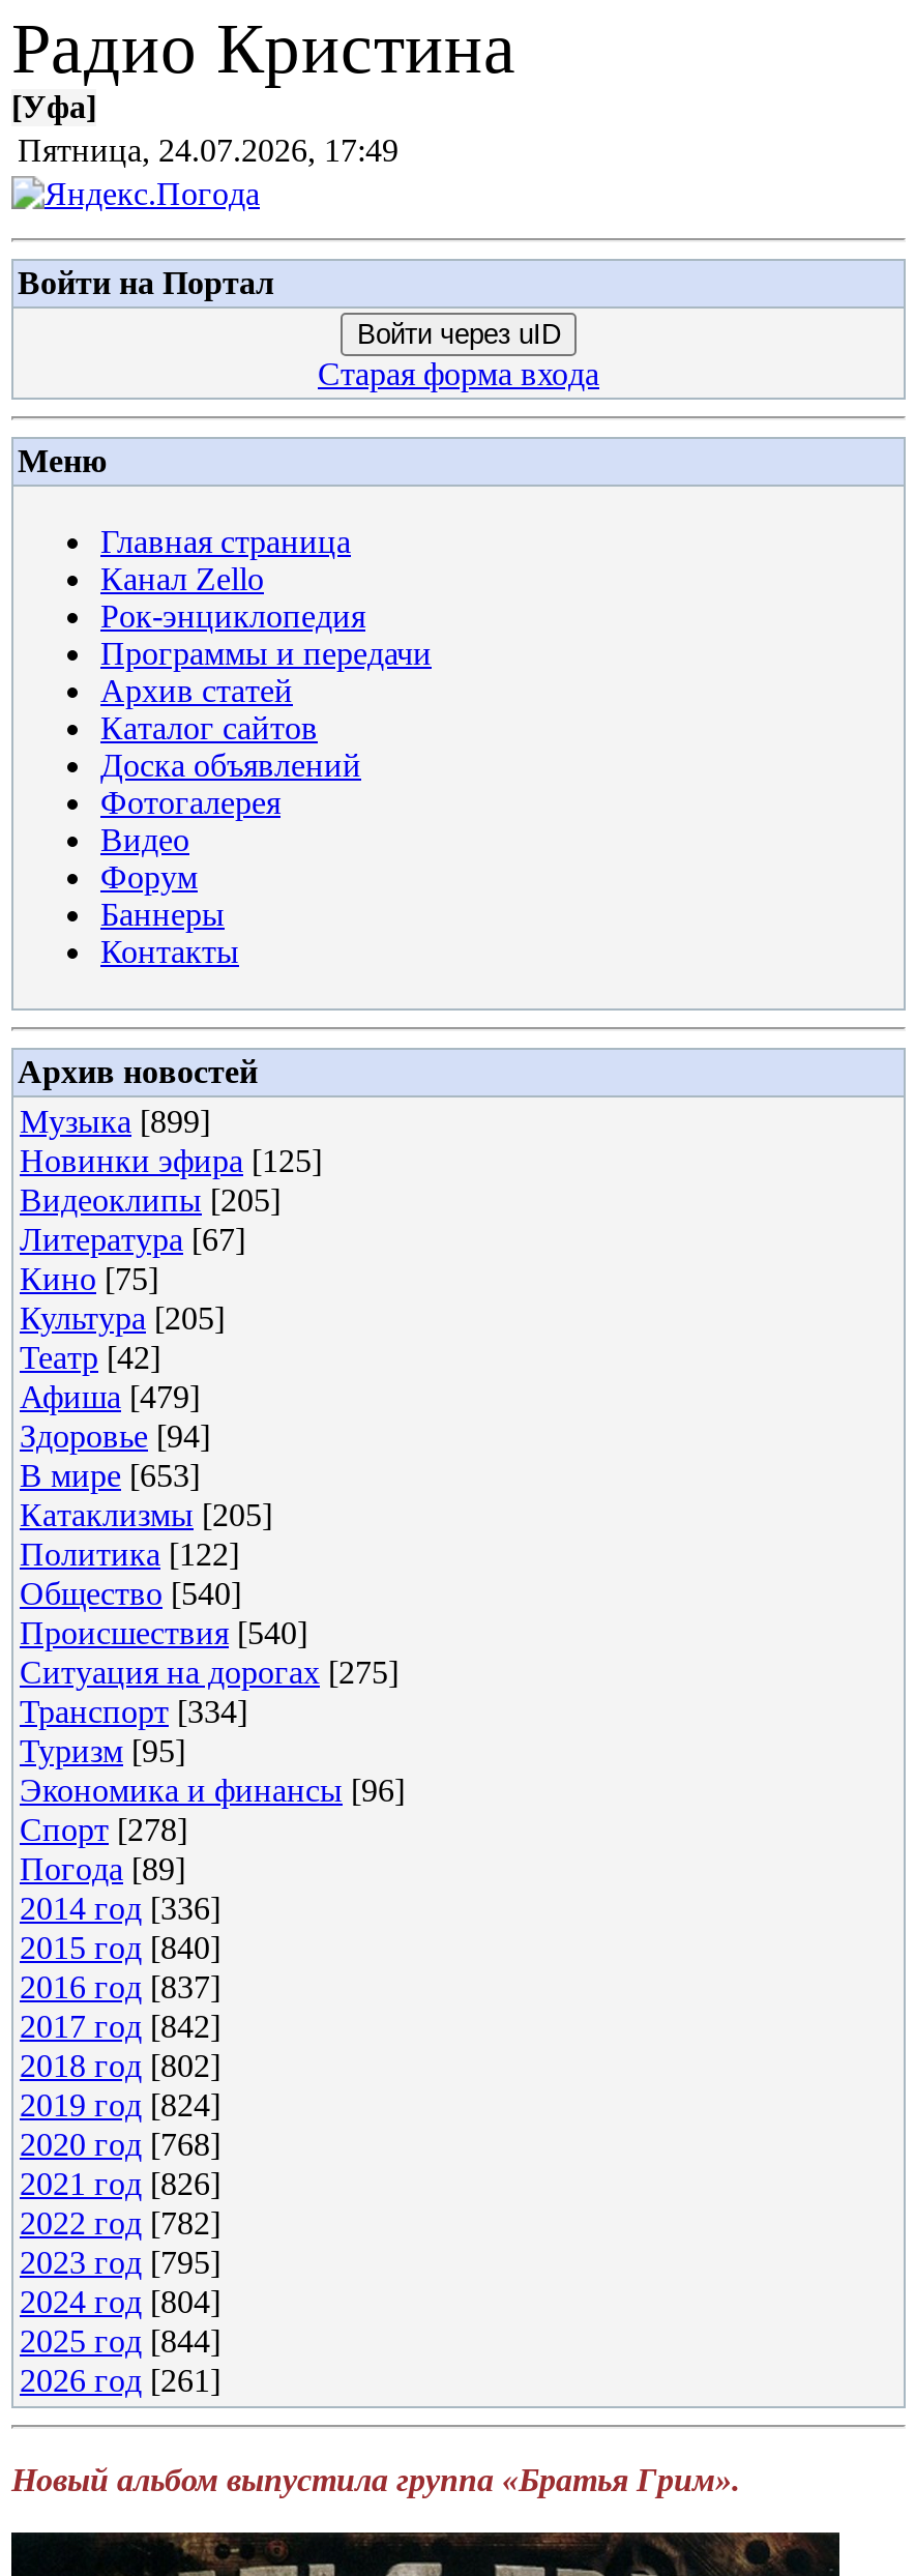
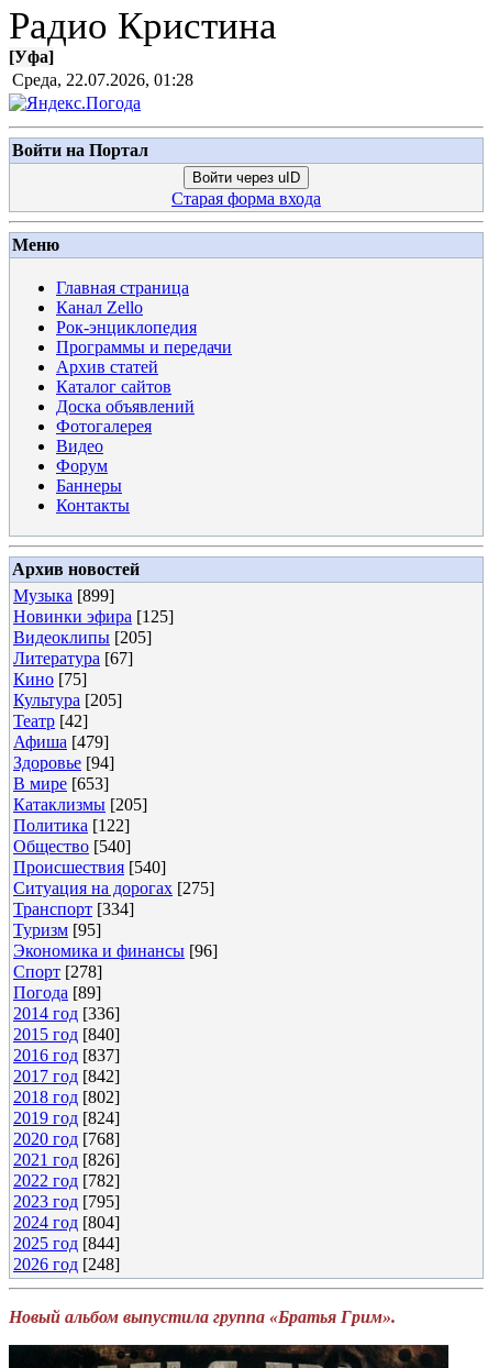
- Пятница, 24.07.2026, 17:49
+ Среда, 22.07.2026, 01:28

- 2026 год [261]
+ 2026 год [248]
